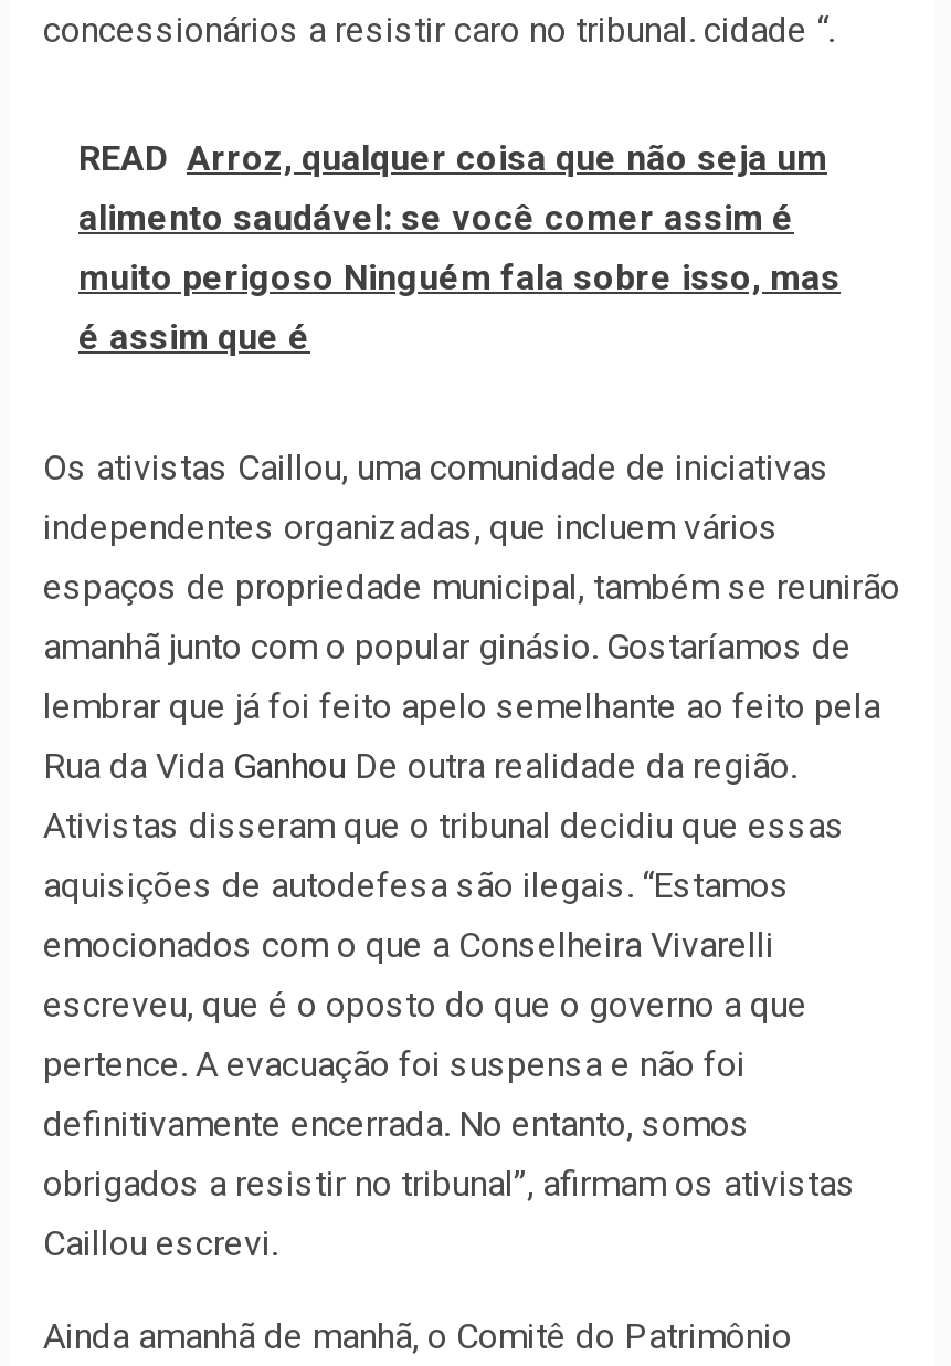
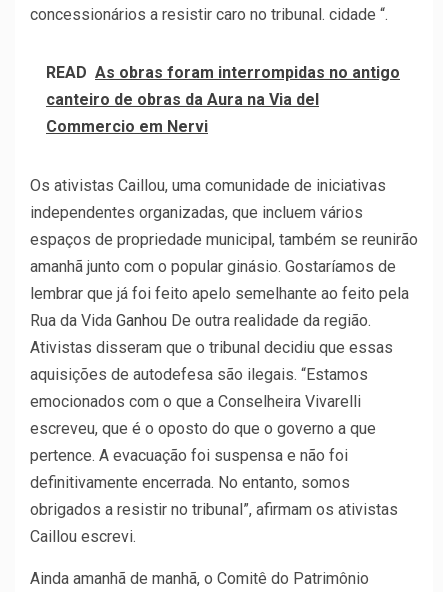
- READ Arroz, qualquer coisa que não seja um
- alimento saudável: se você comer assim é
- muito perigoso Ninguém fala sobre isso, mas
- é assim que é
+ READ As obras foram interrompidas no antigo
+ canteiro de obras da Aura na Via del
+ Commercio em Nervi
